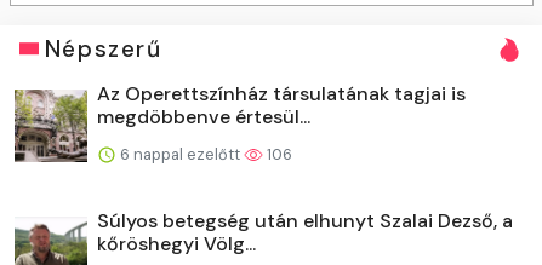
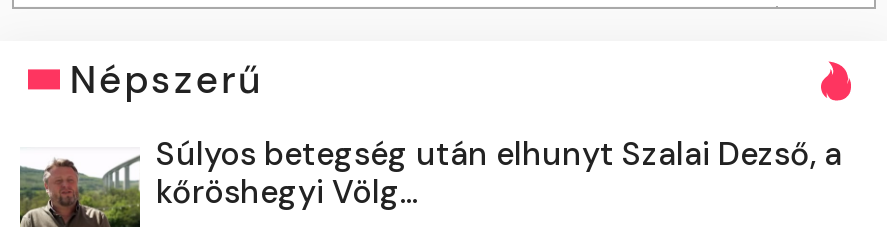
- [image]
- Az Operettszínház társulatának tagjai is
- megdöbbenve értesül...
- 6 nappal ezelőtt
- 106
